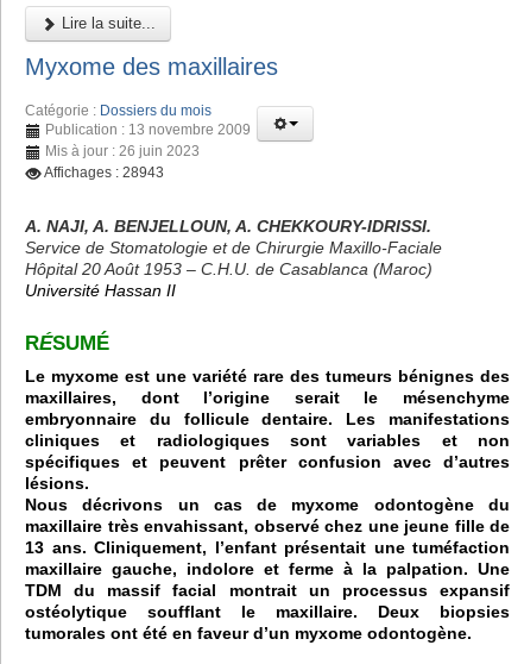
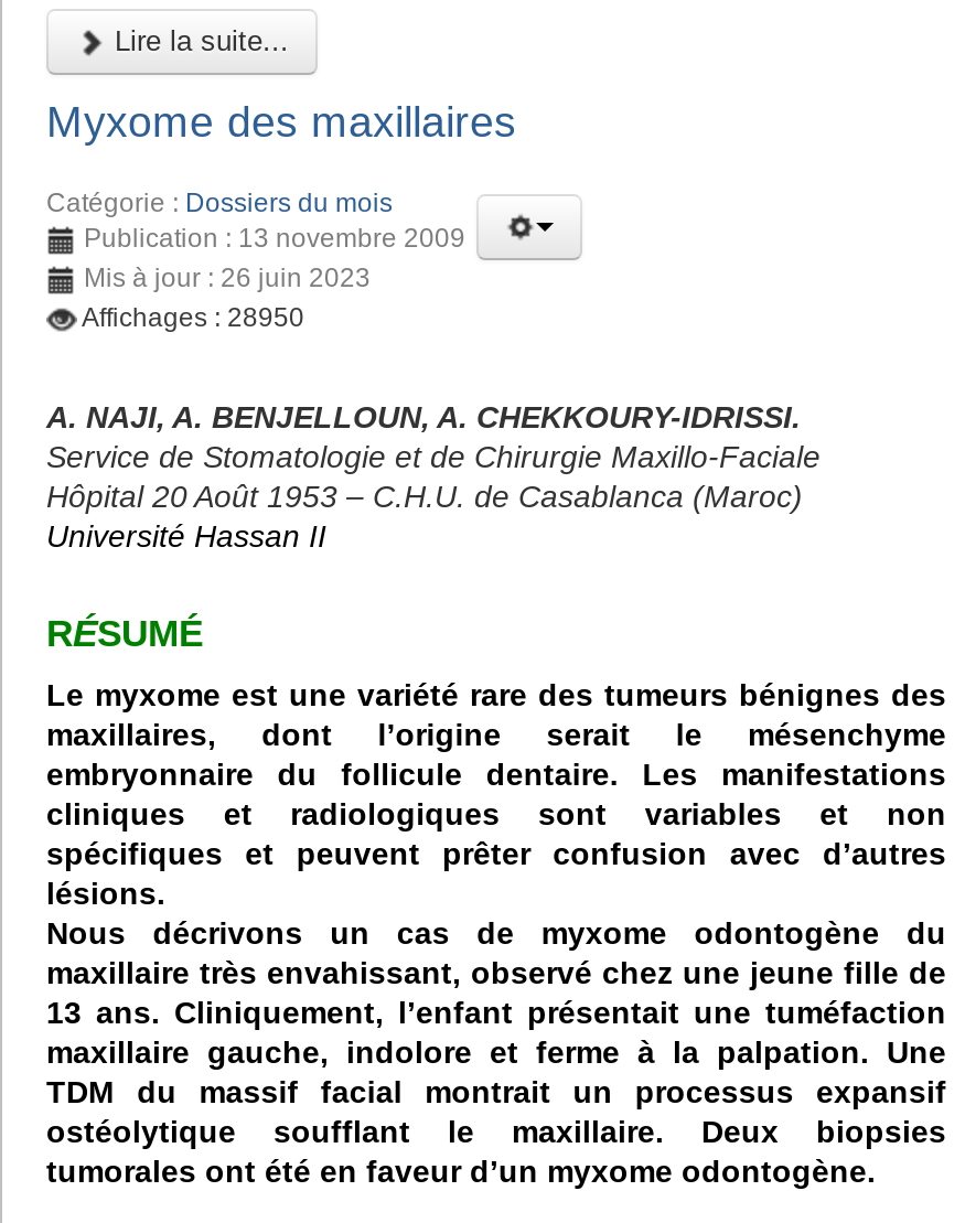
- Affichages : 28943
+ Affichages : 28950
